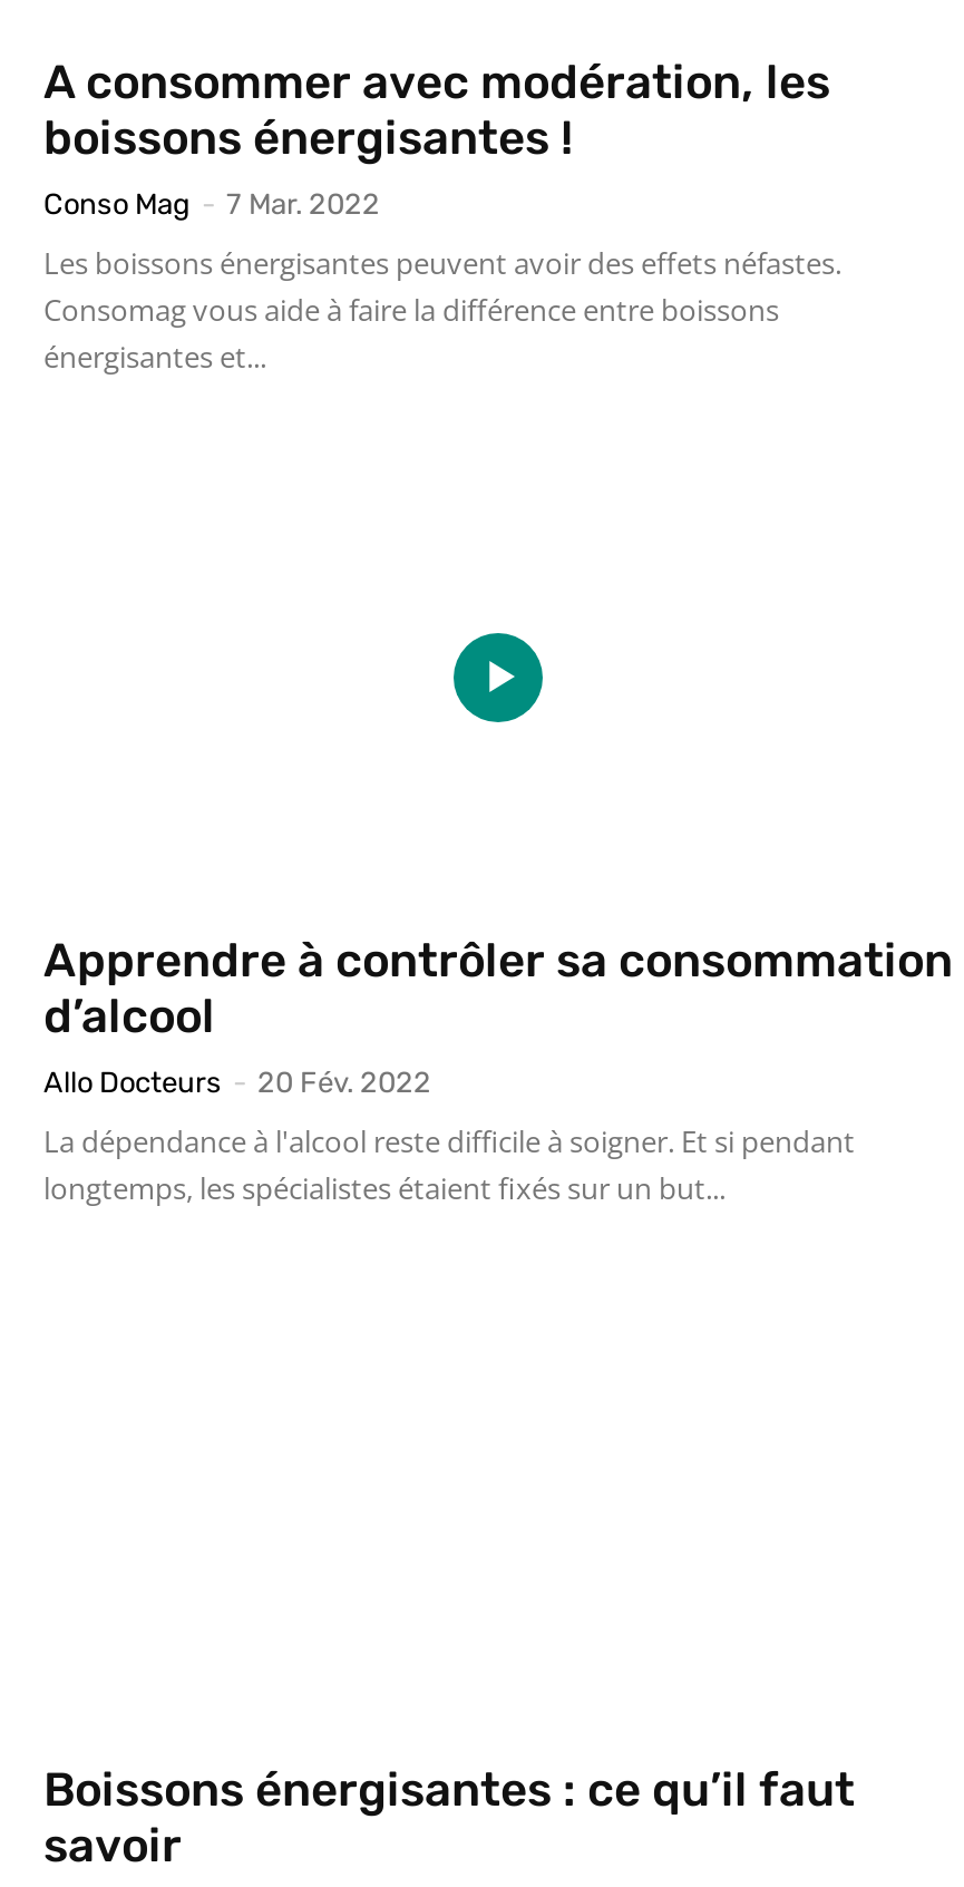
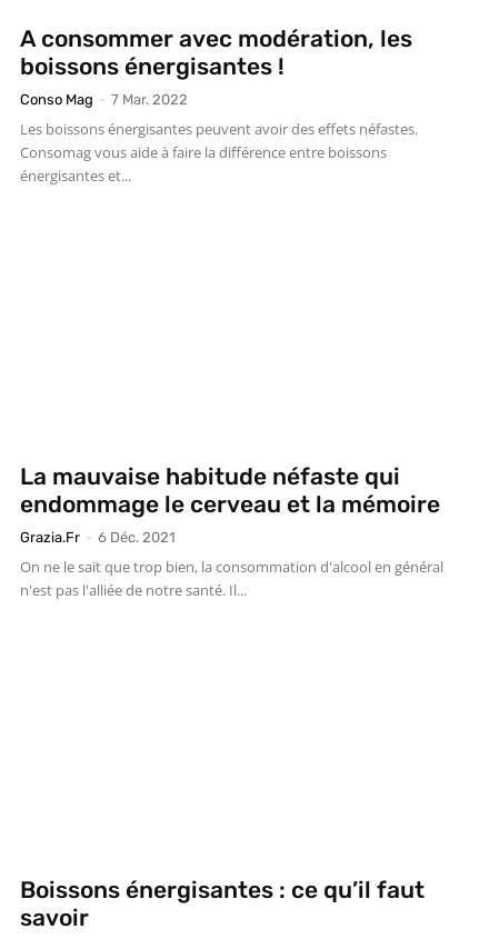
- [image]

- Apprendre à contrôler sa consommation
- d’alcool
- Allo Docteurs - 20 Fév. 2022
+ La mauvaise habitude néfaste qui
+ endommage le cerveau et la mémoire
+ Grazia.fr - 6 Déc. 2021

- La dépendance à l'alcool reste difficile à soigner. Et si pendant
- longtemps, les spécialistes étaient fixés sur un but...
+ On ne le sait que trop bien, la consommation d'alcool en général
+ n'est pas l'alliée de notre santé. Il...
